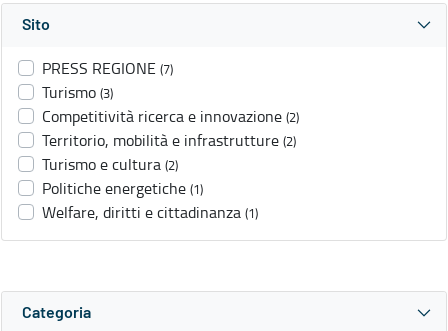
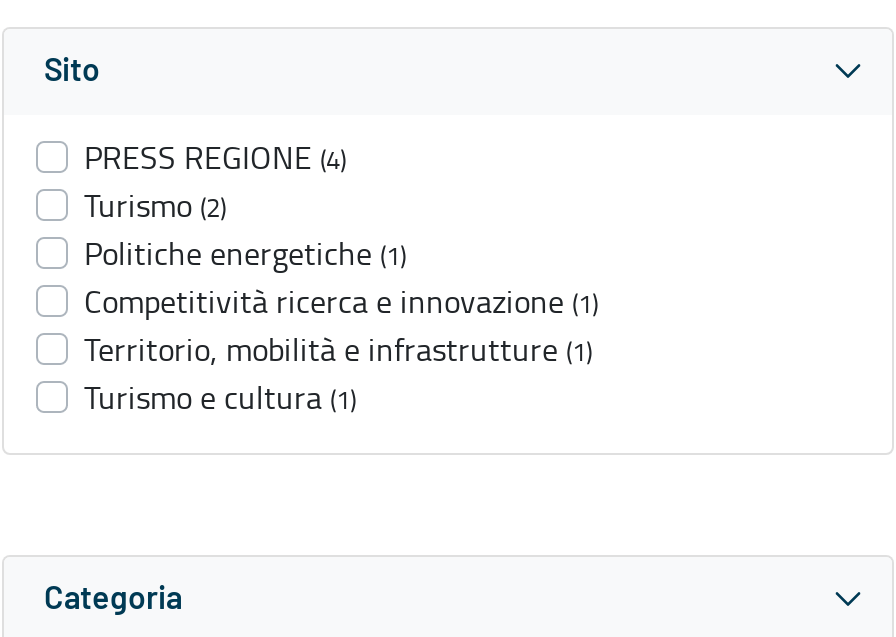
- PRESS REGIONE (7)
- Turismo (3)
- Competitività ricerca e innovazione (2)
- Territorio, mobilità e infrastrutture (2)
- Turismo e cultura (2)
+ PRESS REGIONE (4)
+ Turismo (2)

moved up: Politiche energetiche (1)

- Welfare, diritti e cittadinanza (1)
+ Competitività ricerca e innovazione (1)
+ Territorio, mobilità e infrastrutture (1)
+ Turismo e cultura (1)
